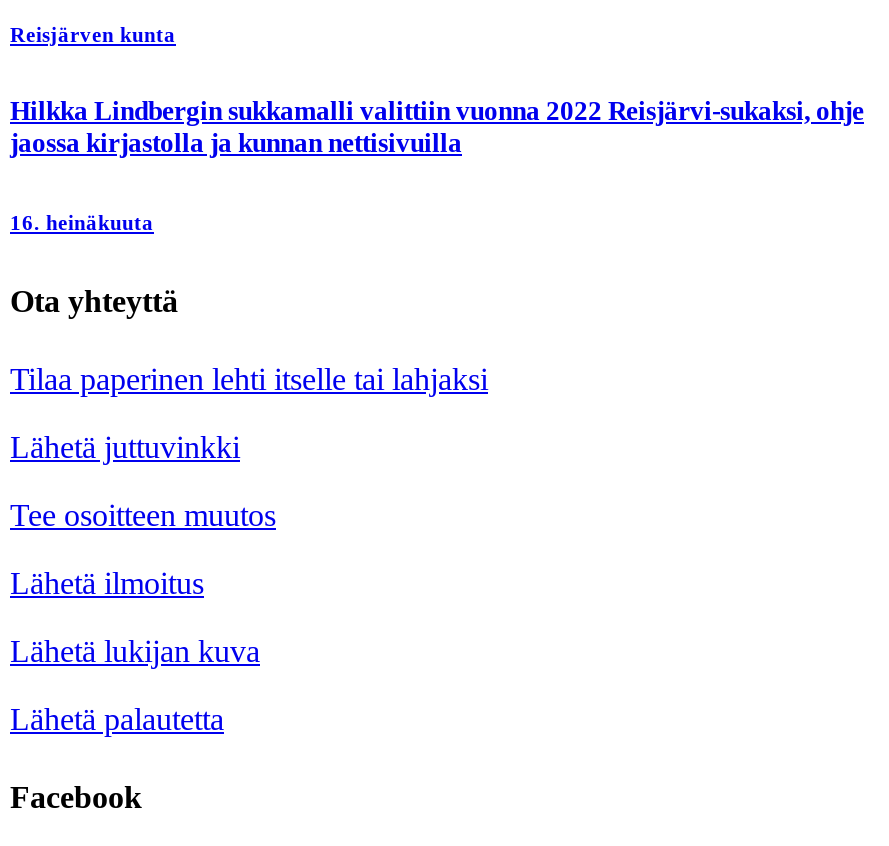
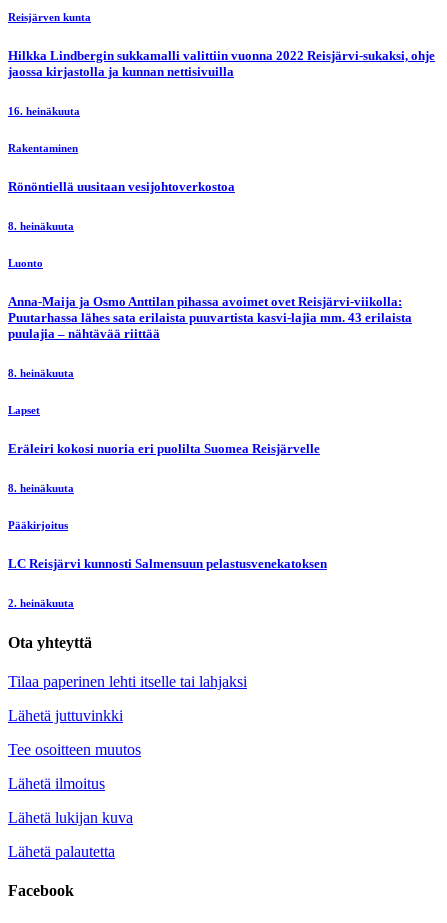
+ Rakentaminen
+ Rönöntiellä uusitaan vesijohtoverkostoa
+ 8. heinäkuuta
+ Luonto
+ Anna-Maija ja Osmo Anttilan pihassa avoimet ovet Reisjärvi-viikolla:
+ Puutarhassa lähes sata erilaista puuvartista kasvi-lajia mm. 43 erilaista
+ puulajia – nähtävää riittää
+ 8. heinäkuuta
+ Lapset
+ Eräleiri kokosi nuoria eri puolilta Suomea Reisjärvelle
+ 8. heinäkuuta
+ Pääkirjoitus
+ LC Reisjärvi kunnosti Salmensuun pelastusvenekatoksen
+ 2. heinäkuuta
